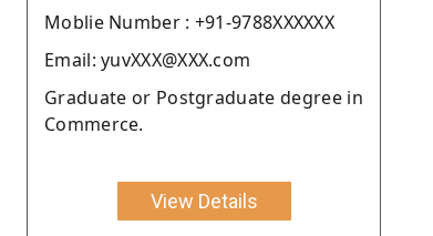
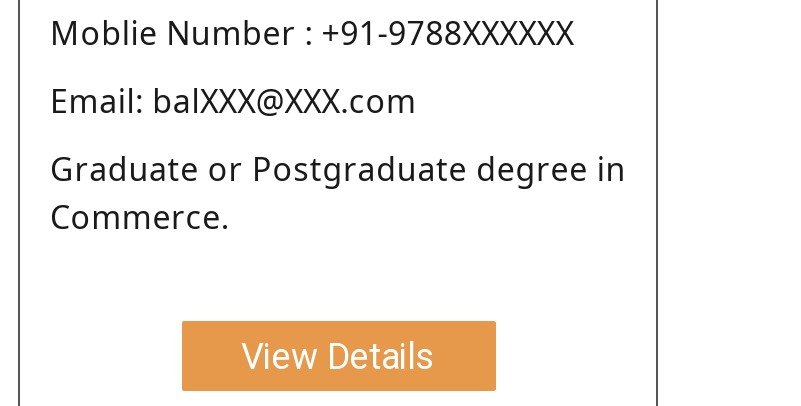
- Email: yuvXXX@XXX.com
+ Email: balXXX@XXX.com
